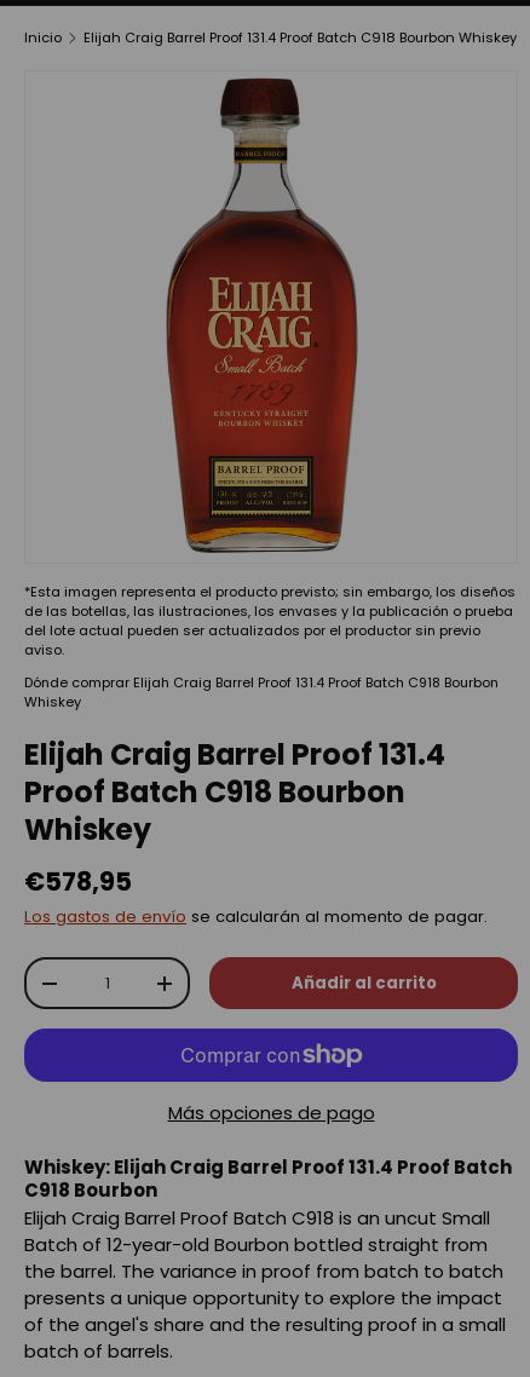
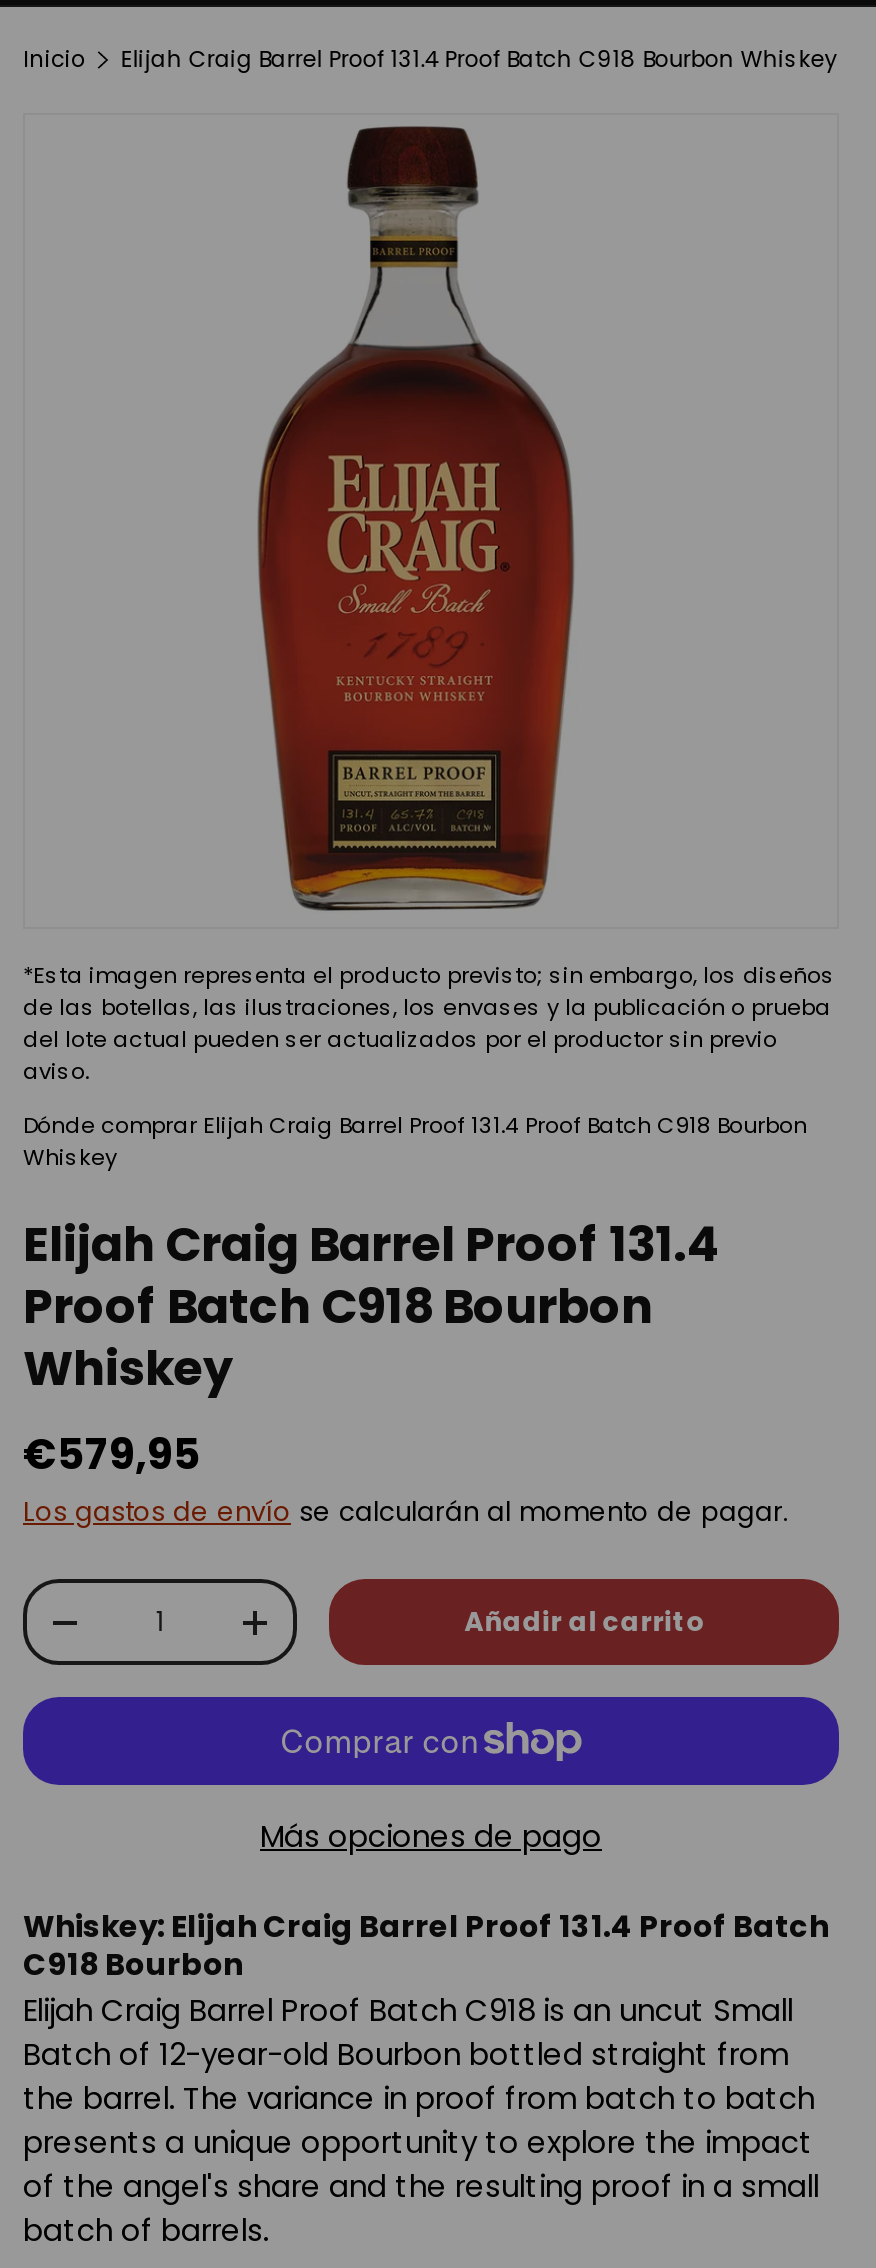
- €578,95
+ €579,95
